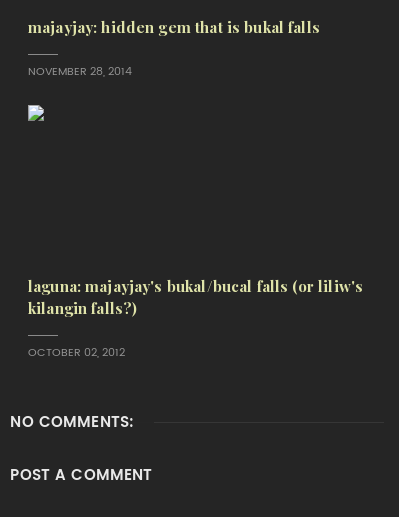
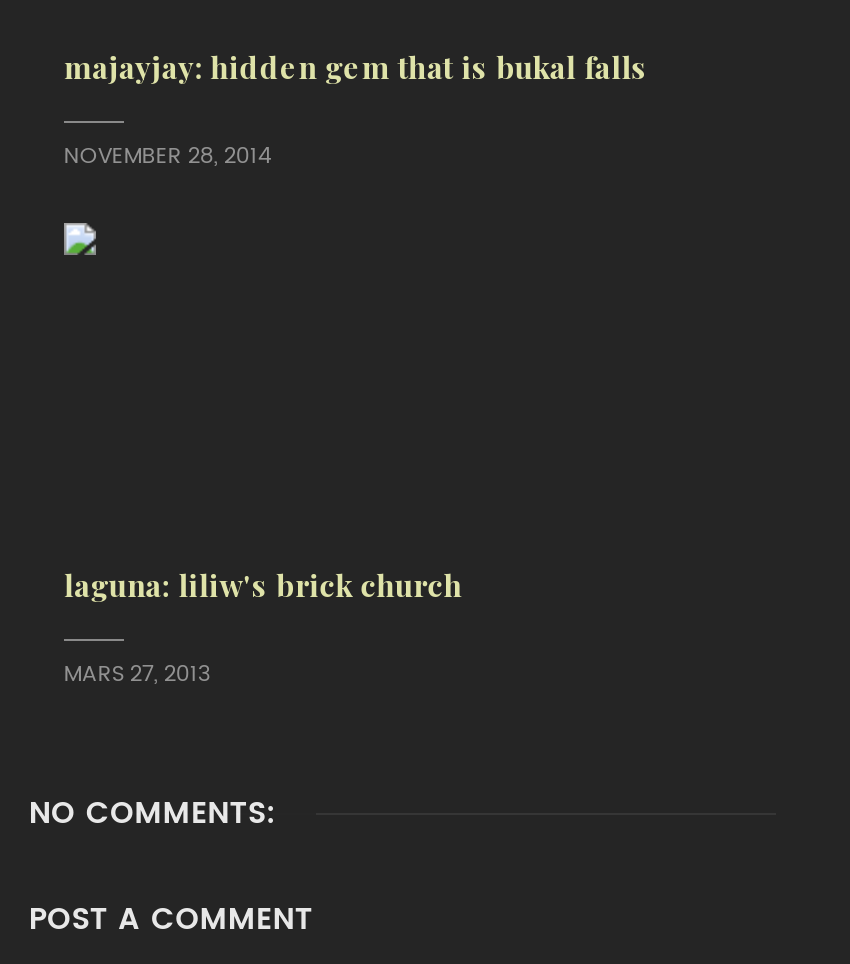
- laguna: majayjay's bukal/bucal falls (or liliw's
- kilangin falls?)
- OCTOBER 02, 2012
+ laguna: liliw's brick church
+ MARS 27, 2013
